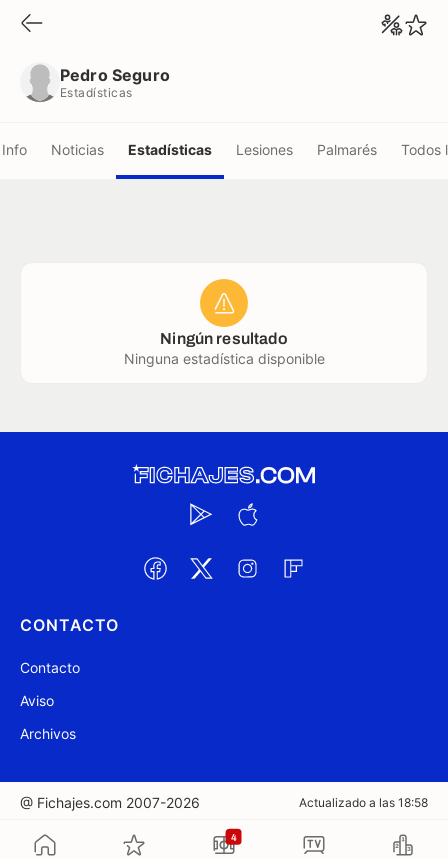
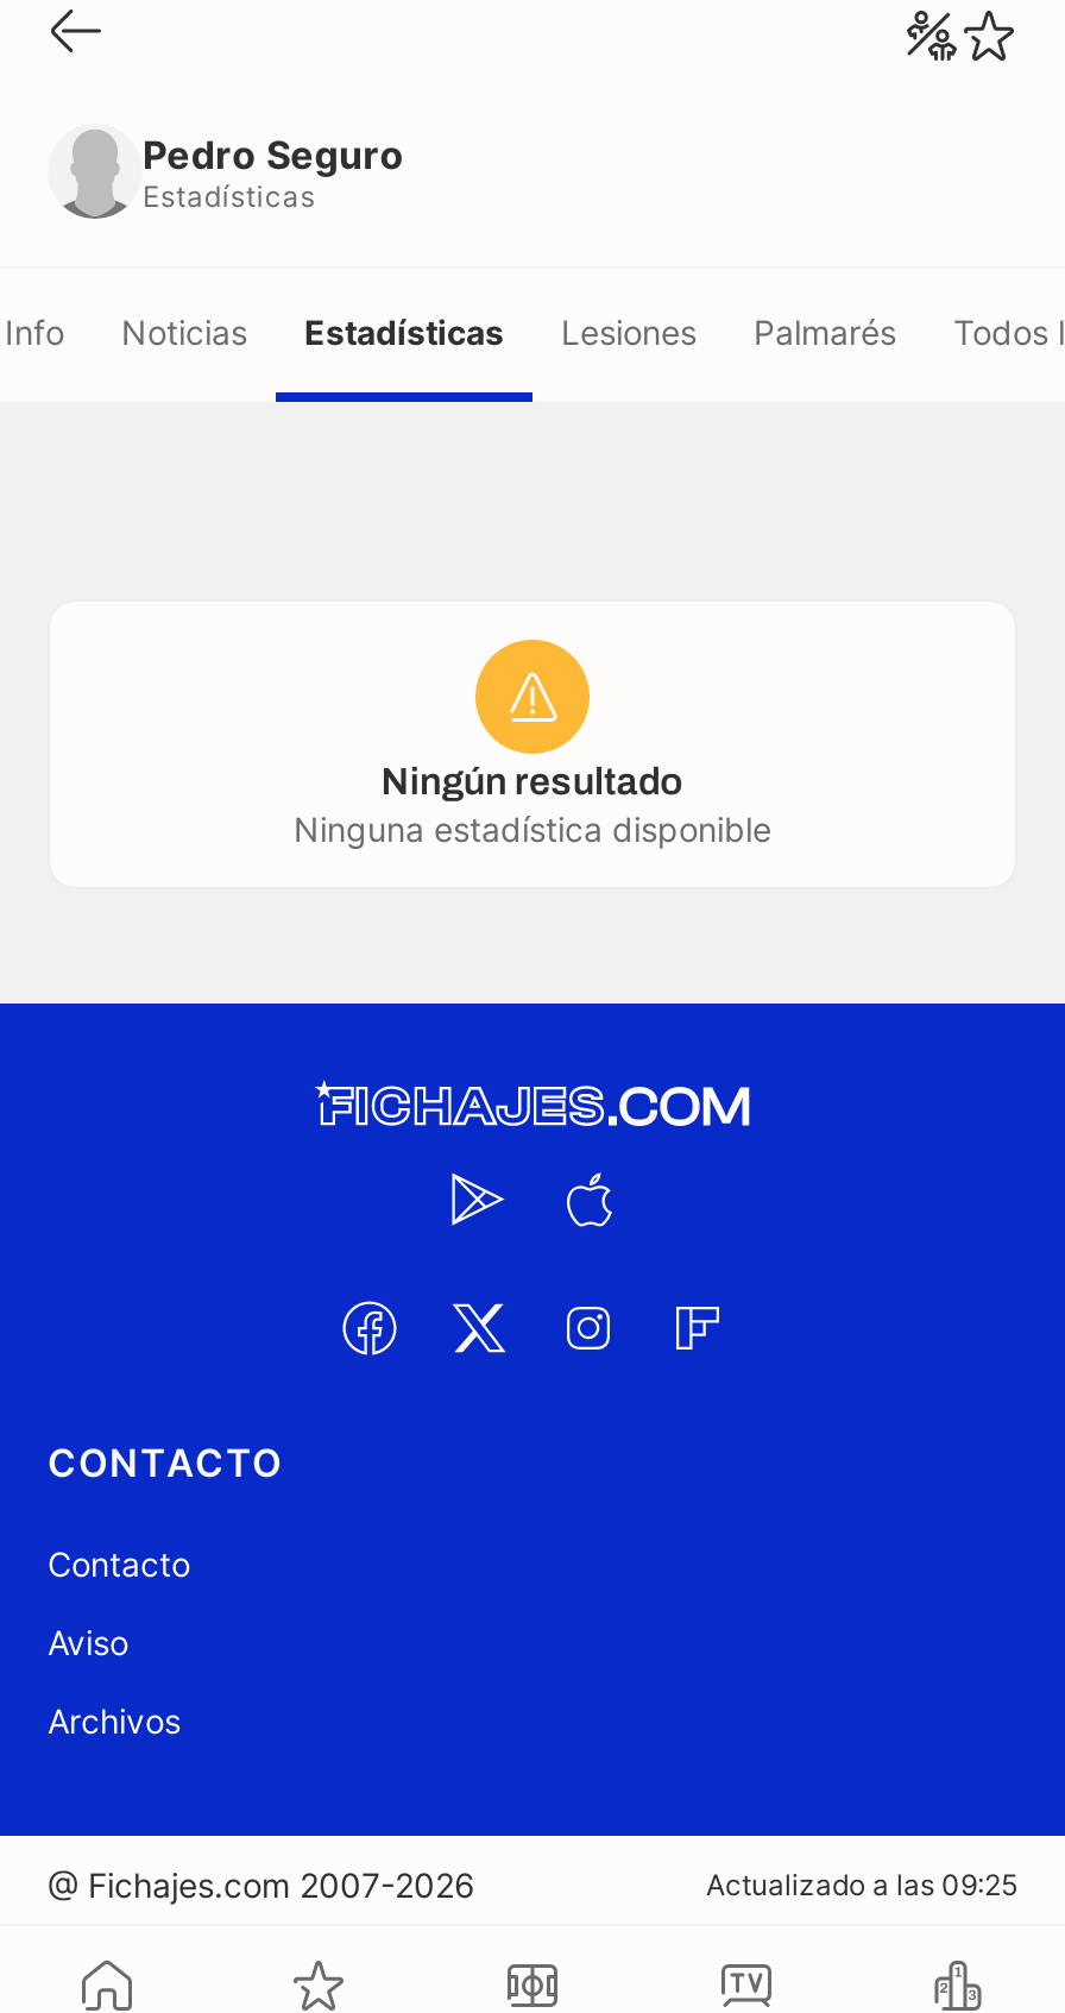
- Actualizado a las 18:58
+ Actualizado a las 09:25

- 4
